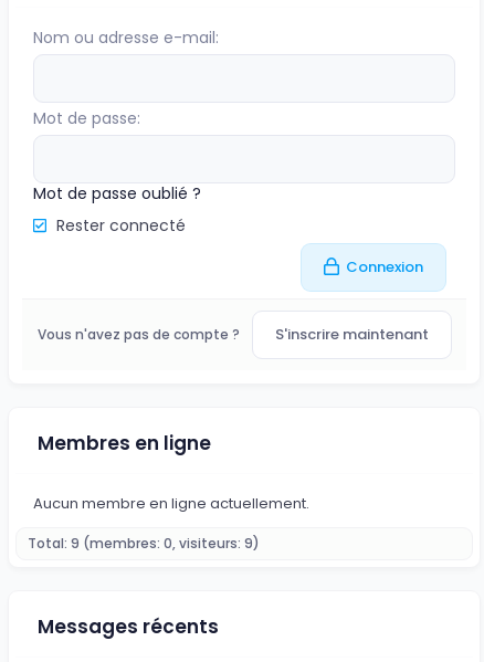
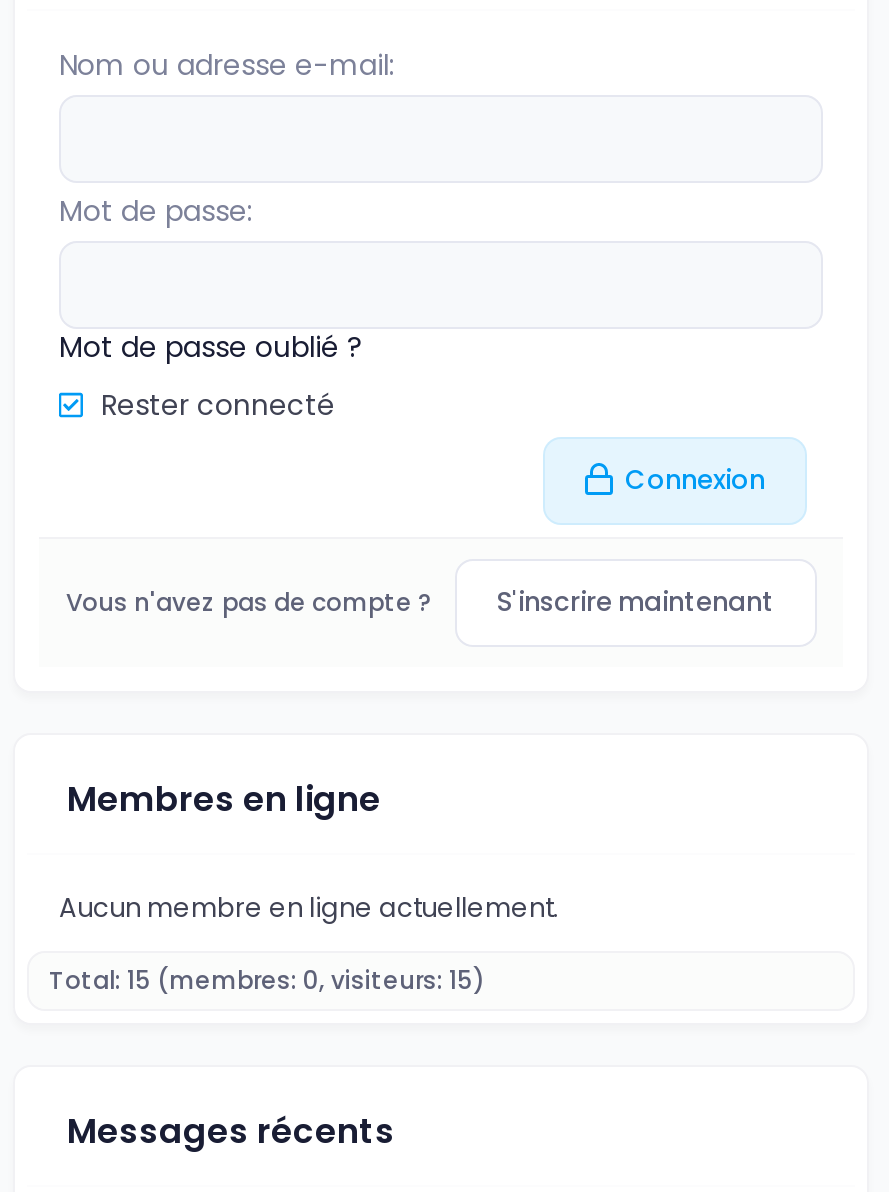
- Total: 9 (membres: 0, visiteurs: 9)
+ Total: 15 (membres: 0, visiteurs: 15)
